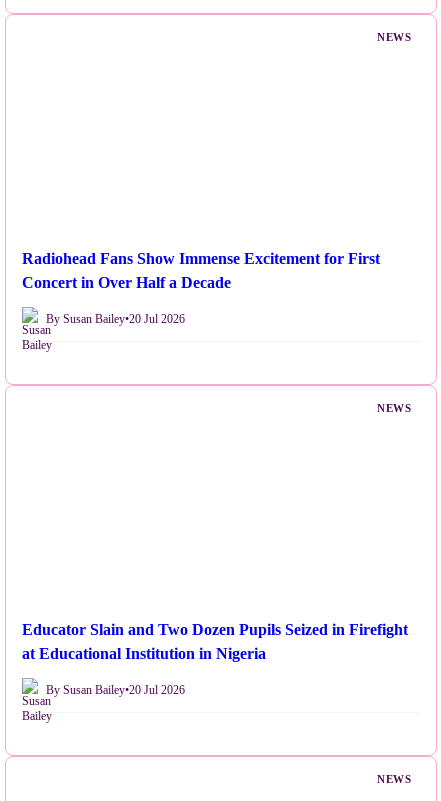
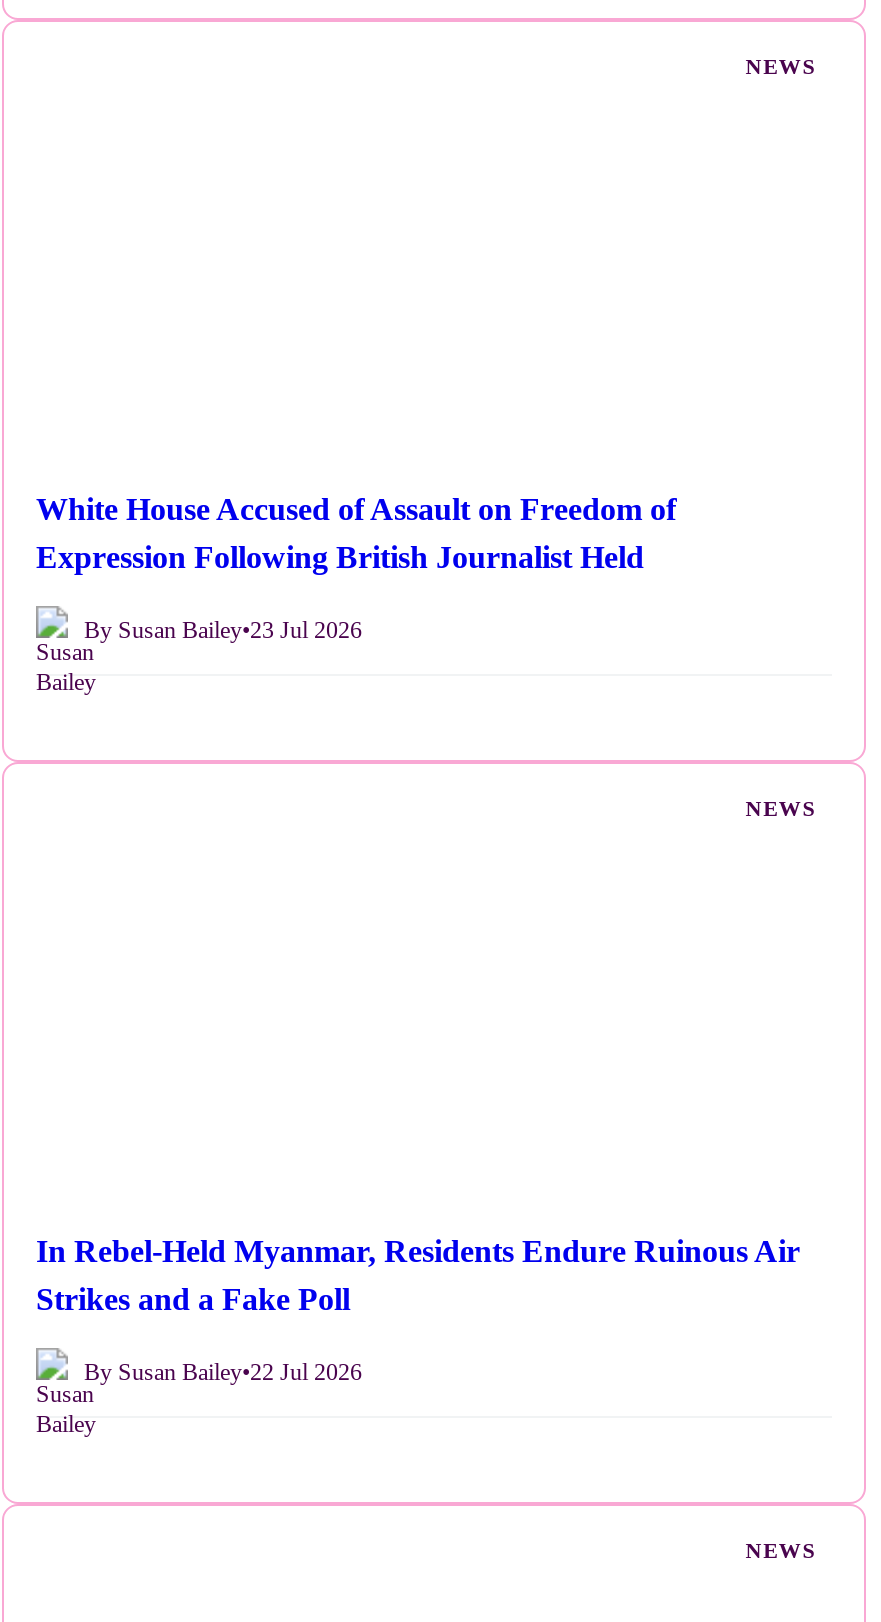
- Radiohead Fans Show Immense Excitement for First
- Concert in Over Half a Decade
+ White House Accused of Assault on Freedom of
+ Expression Following British Journalist Held

- By Susan Bailey•20 Jul 2026
+ By Susan Bailey•23 Jul 2026

- Educator Slain and Two Dozen Pupils Seized in Firefight
- at Educational Institution in Nigeria
+ In Rebel-Held Myanmar, Residents Endure Ruinous Air
+ Strikes and a Fake Poll

- By Susan Bailey•20 Jul 2026
+ By Susan Bailey•22 Jul 2026
